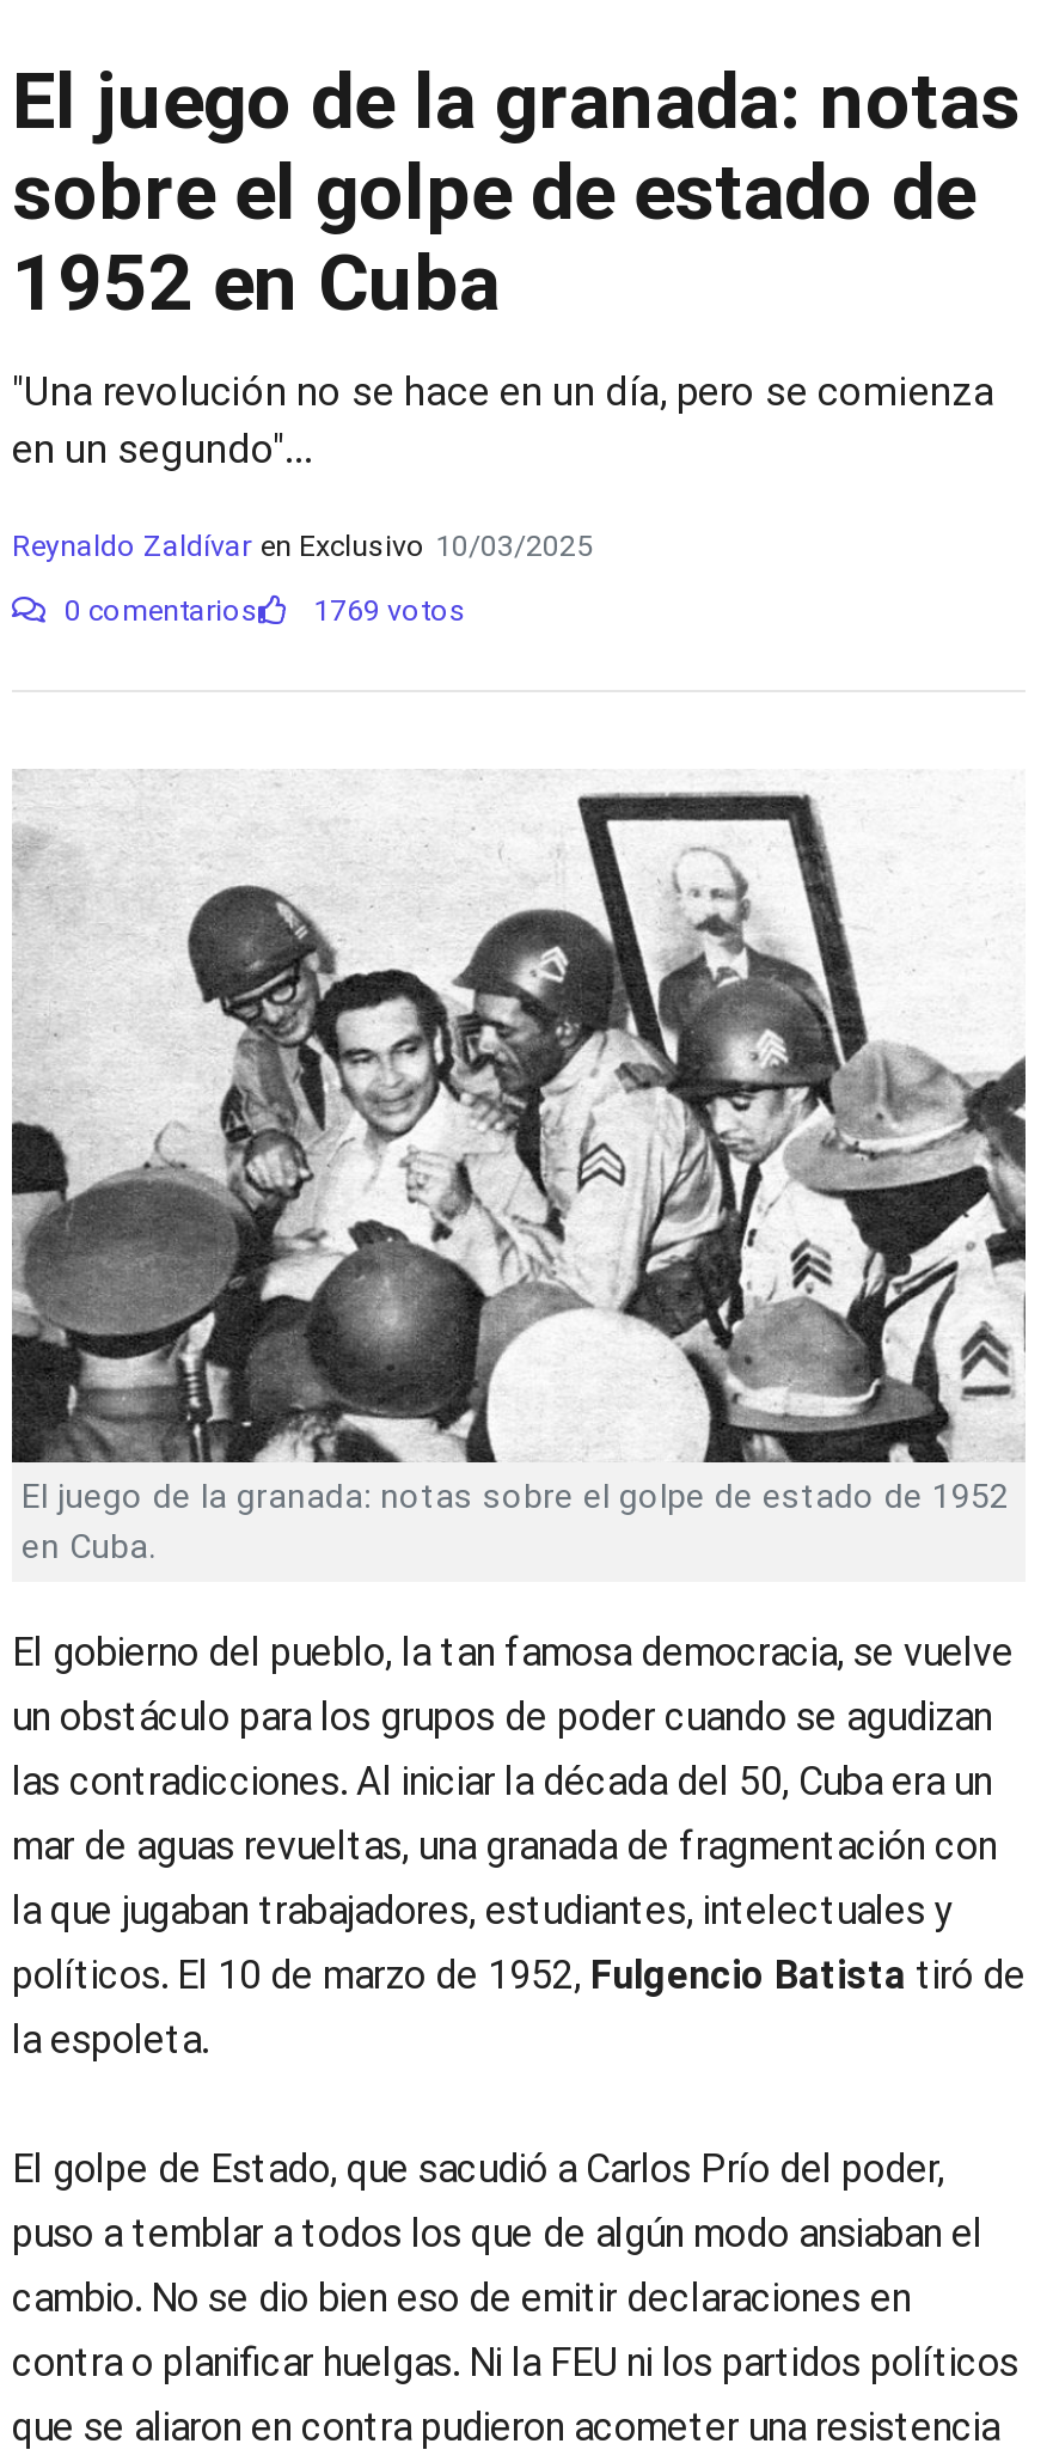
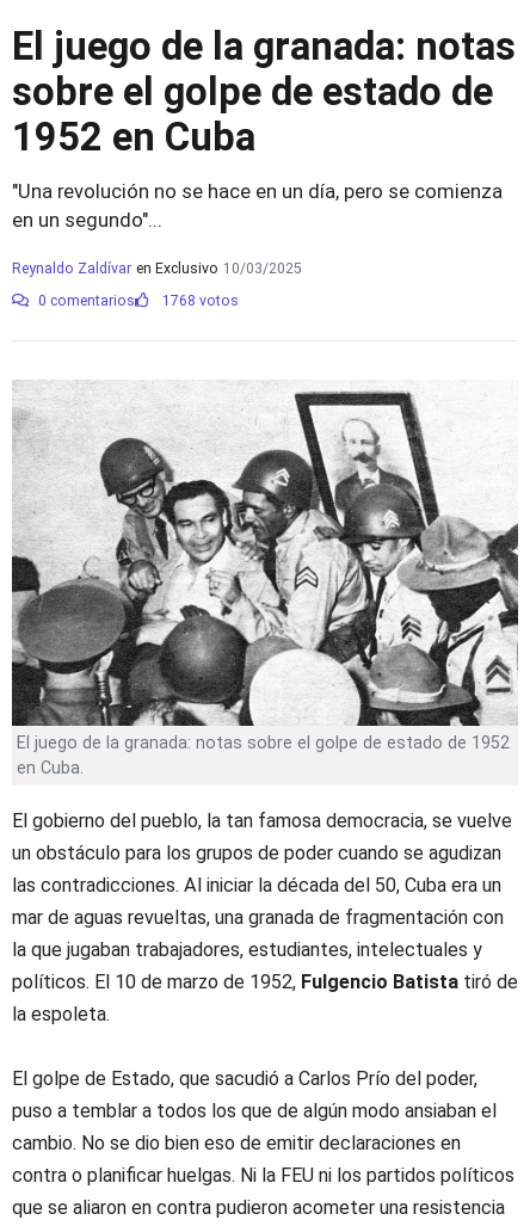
- 0 comentarios 1769 votos
+ 0 comentarios 1768 votos
